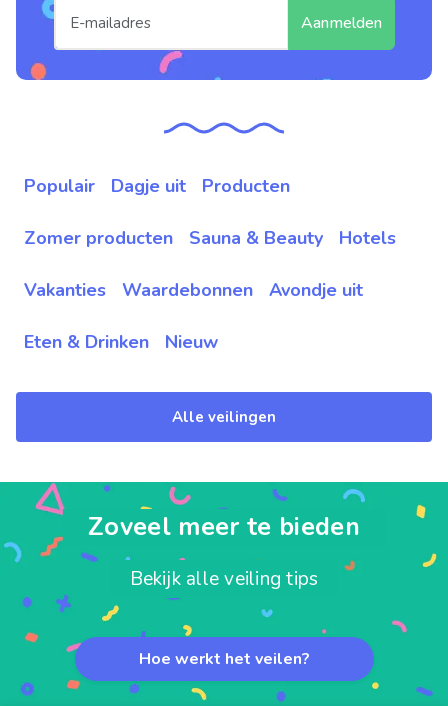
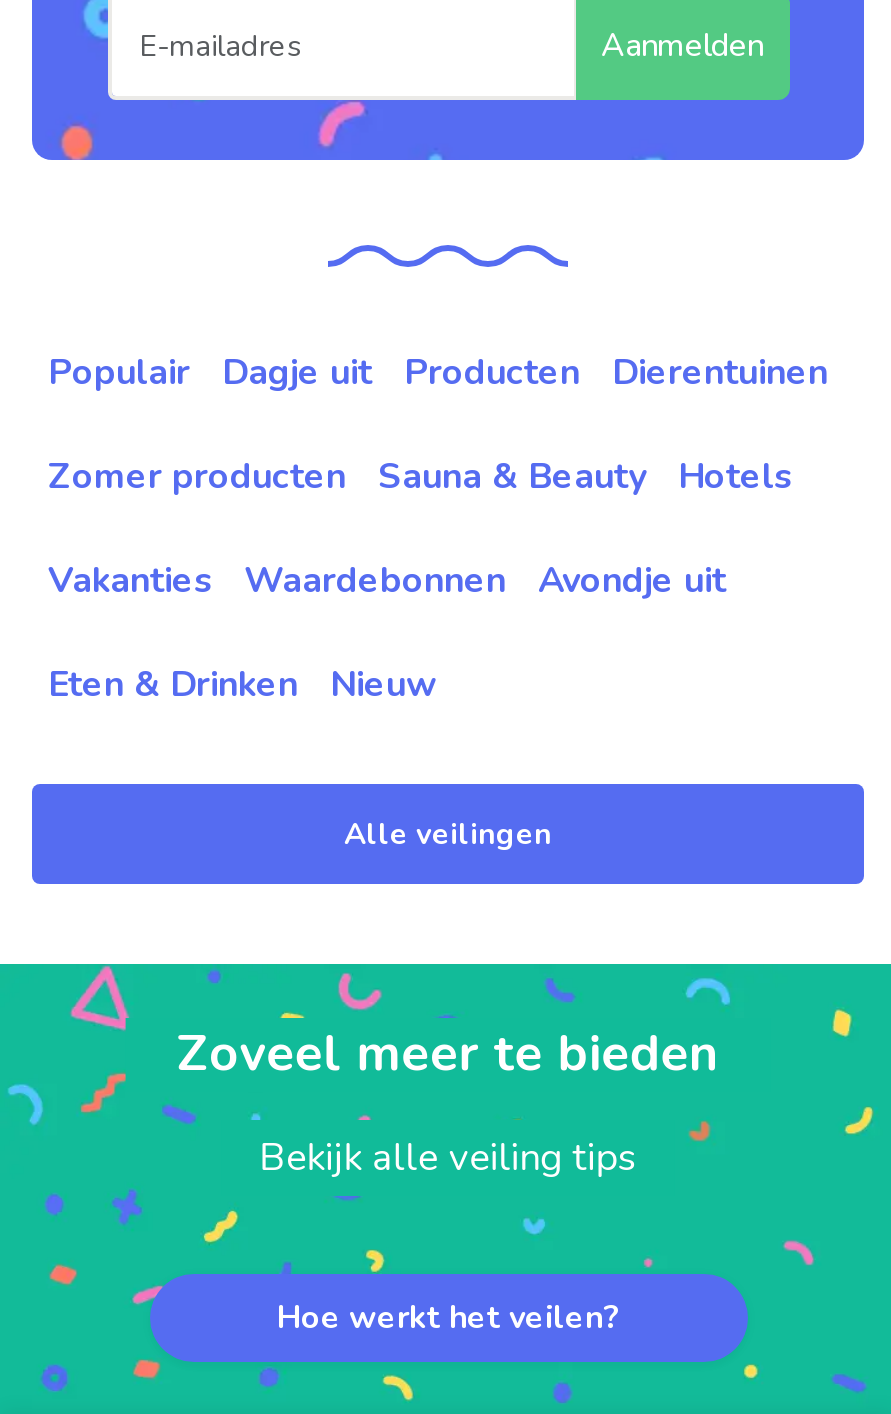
+ Dierentuinen
